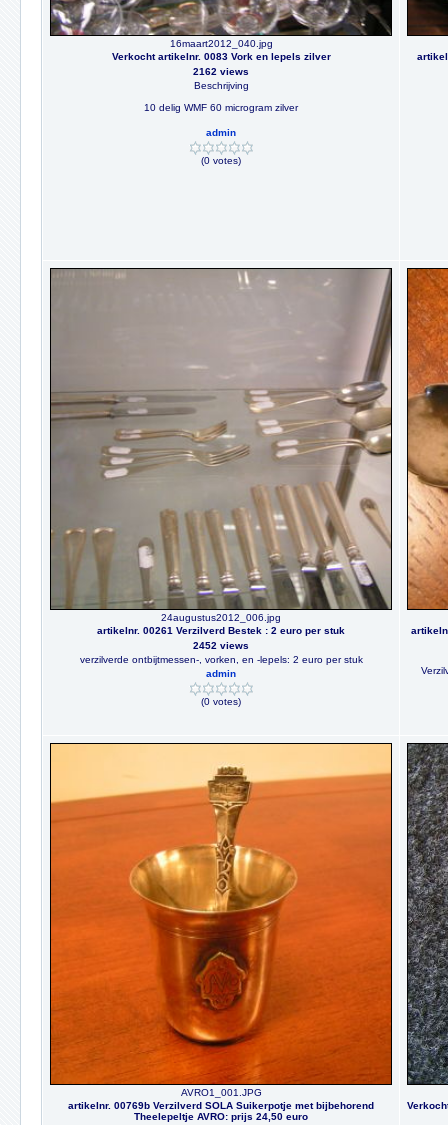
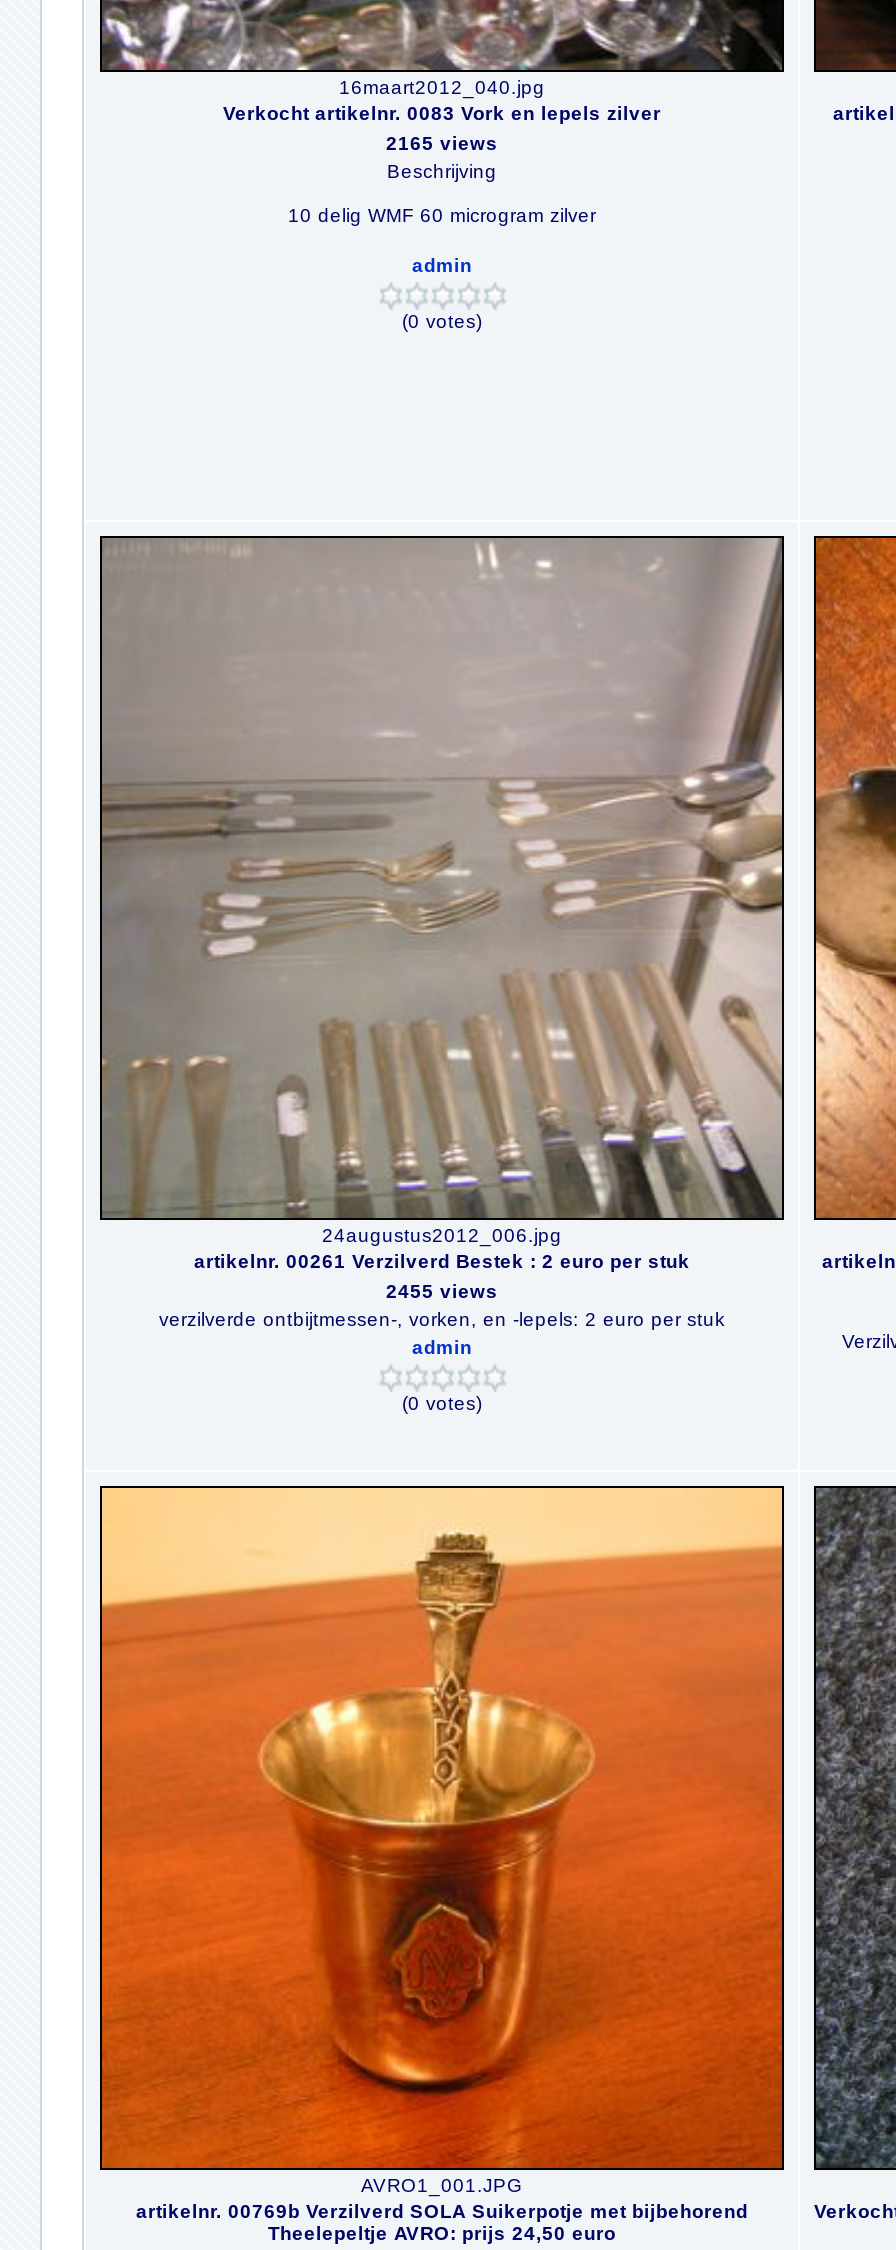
- 2162 views
+ 2165 views

- 2452 views
+ 2455 views
